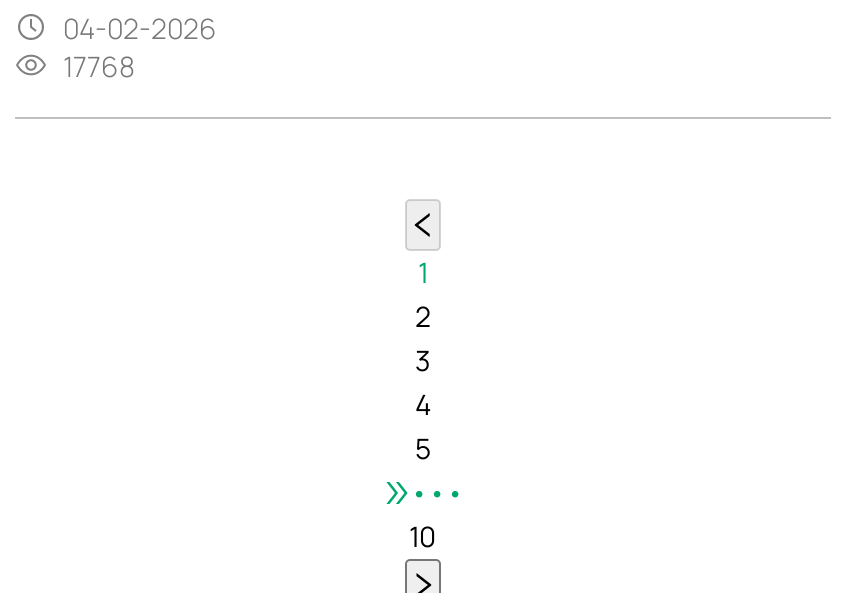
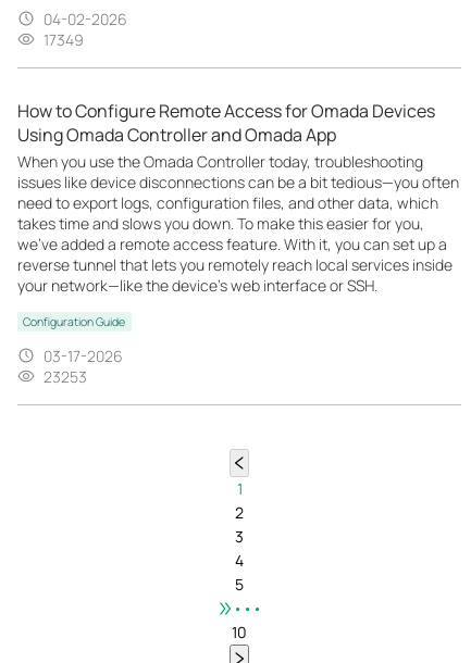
- 17768
+ 17349
+ How to Configure Remote Access for Omada Devices
+ Using Omada Controller and Omada App
+ When you use the Omada Controller today, troubleshooting
+ issues like device disconnections can be a bit tedious—you often
+ need to export logs, configuration files, and other data, which
+ takes time and slows you down. To make this easier for you,
+ we’ve added a remote access feature. With it, you can set up a
+ reverse tunnel that lets you remotely reach local services inside
+ your network—like the device’s web interface or SSH.
+ Configuration Guide
+ 03-17-2026
+ 23253
